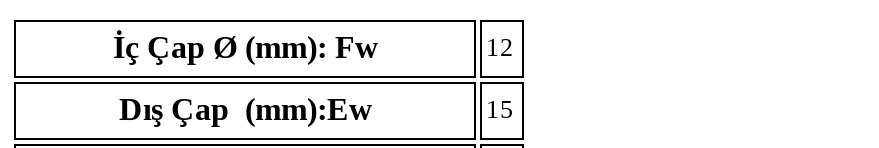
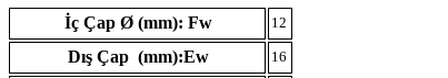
- 15
+ 16
